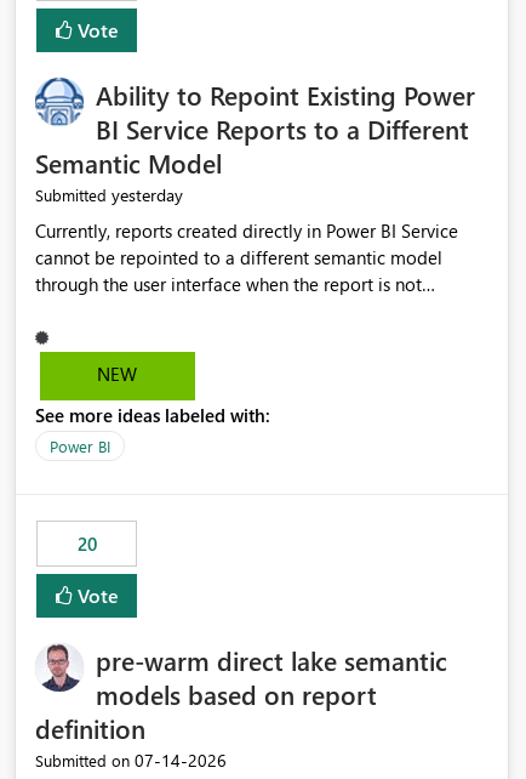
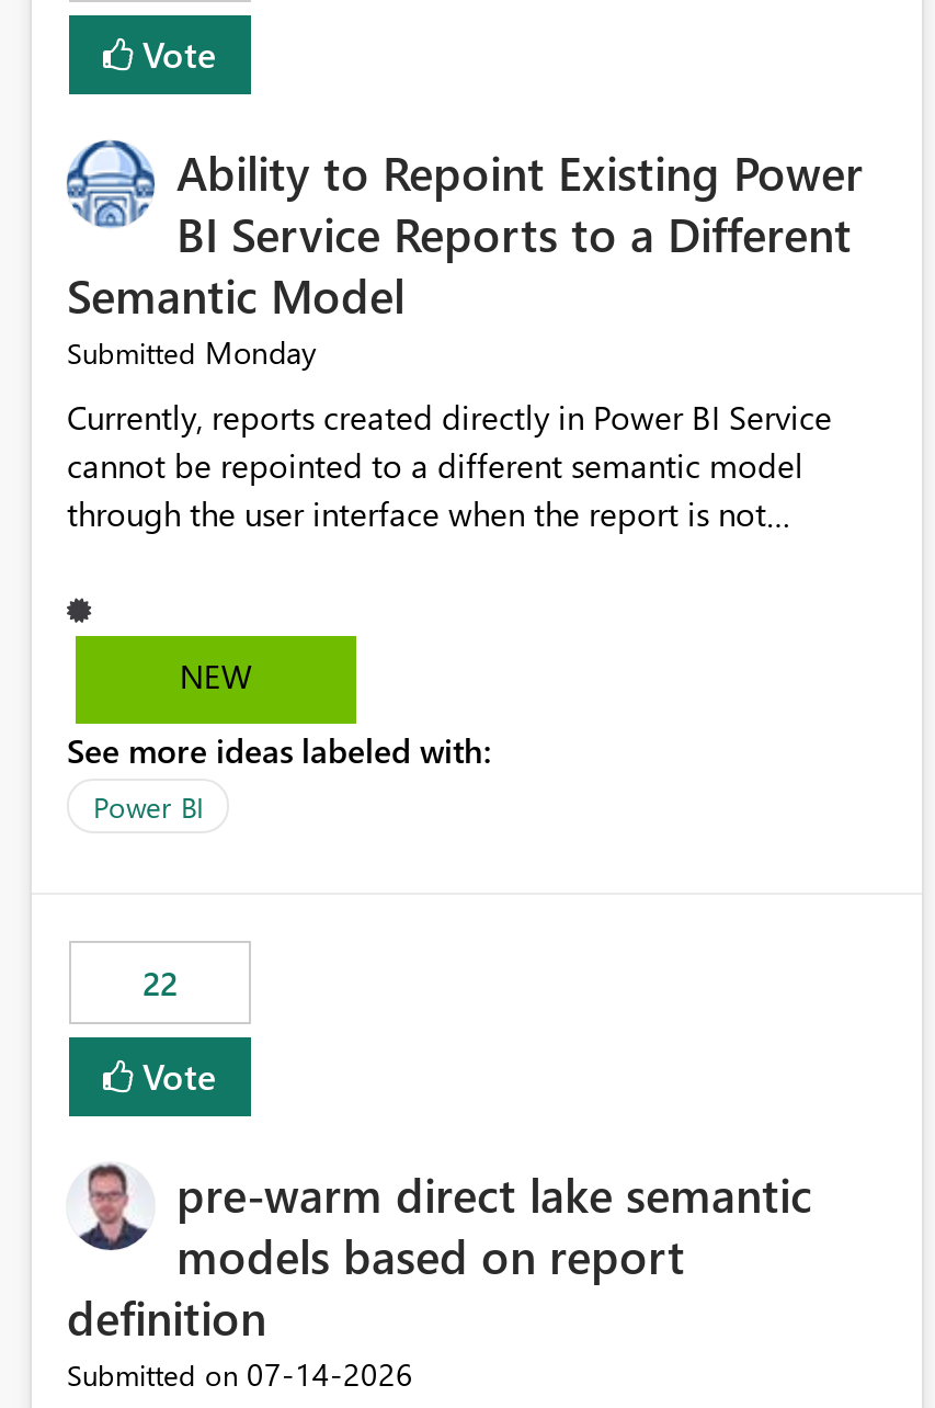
- Submitted yesterday
+ Submitted Monday

- 20
+ 22
